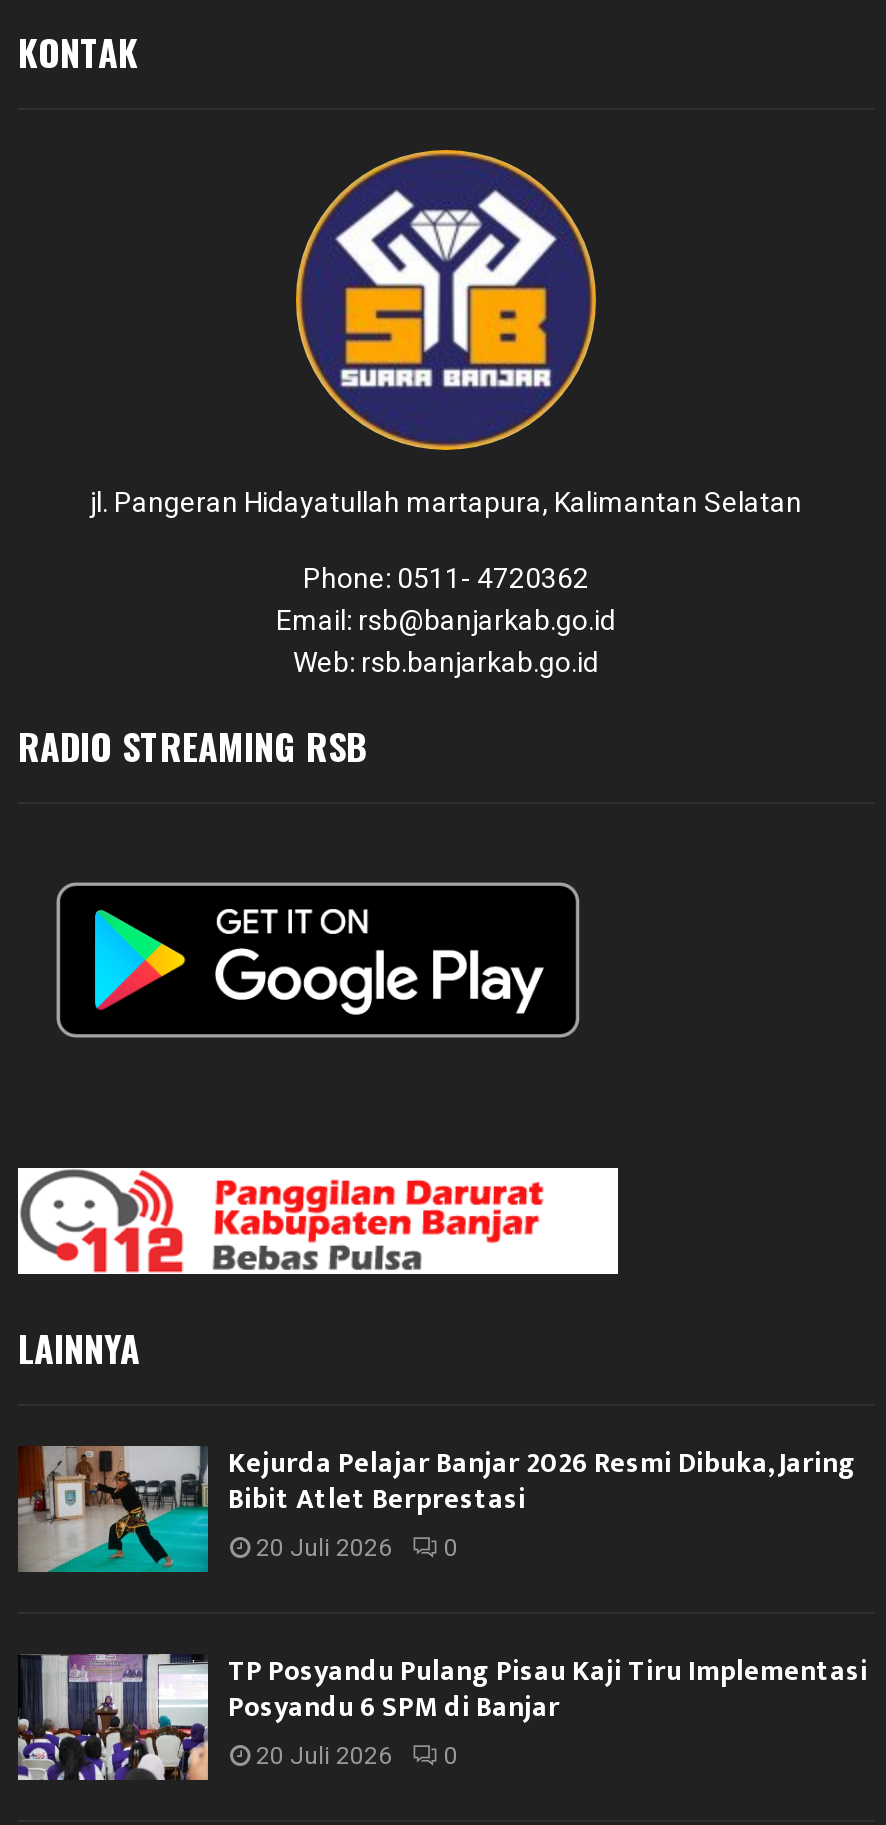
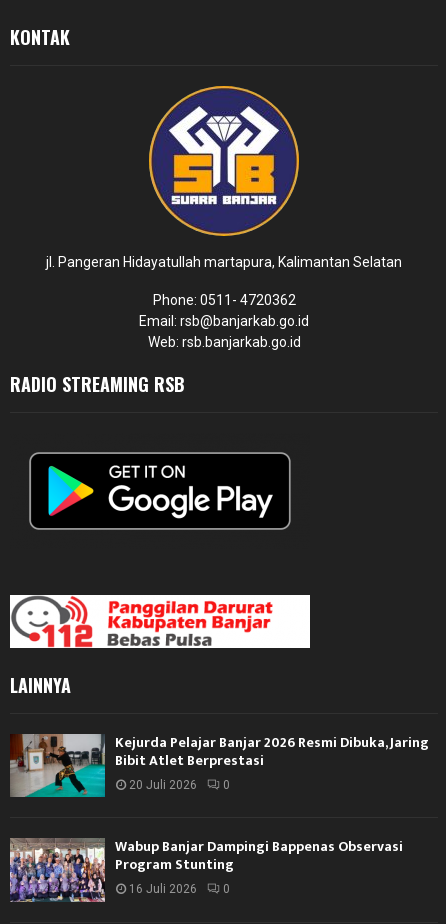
- [image]
- TP Posyandu Pulang Pisau Kaji Tiru Implementasi
- Posyandu 6 SPM di Banjar
- 20 Juli 2026
+ [image]
+ Wabup Banjar Dampingi Bappenas Observasi
+ Program Stunting
+ 16 Juli 2026
